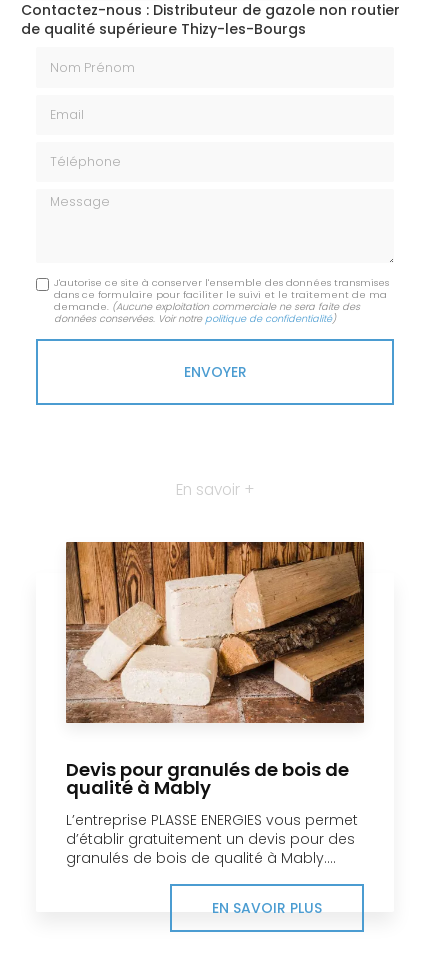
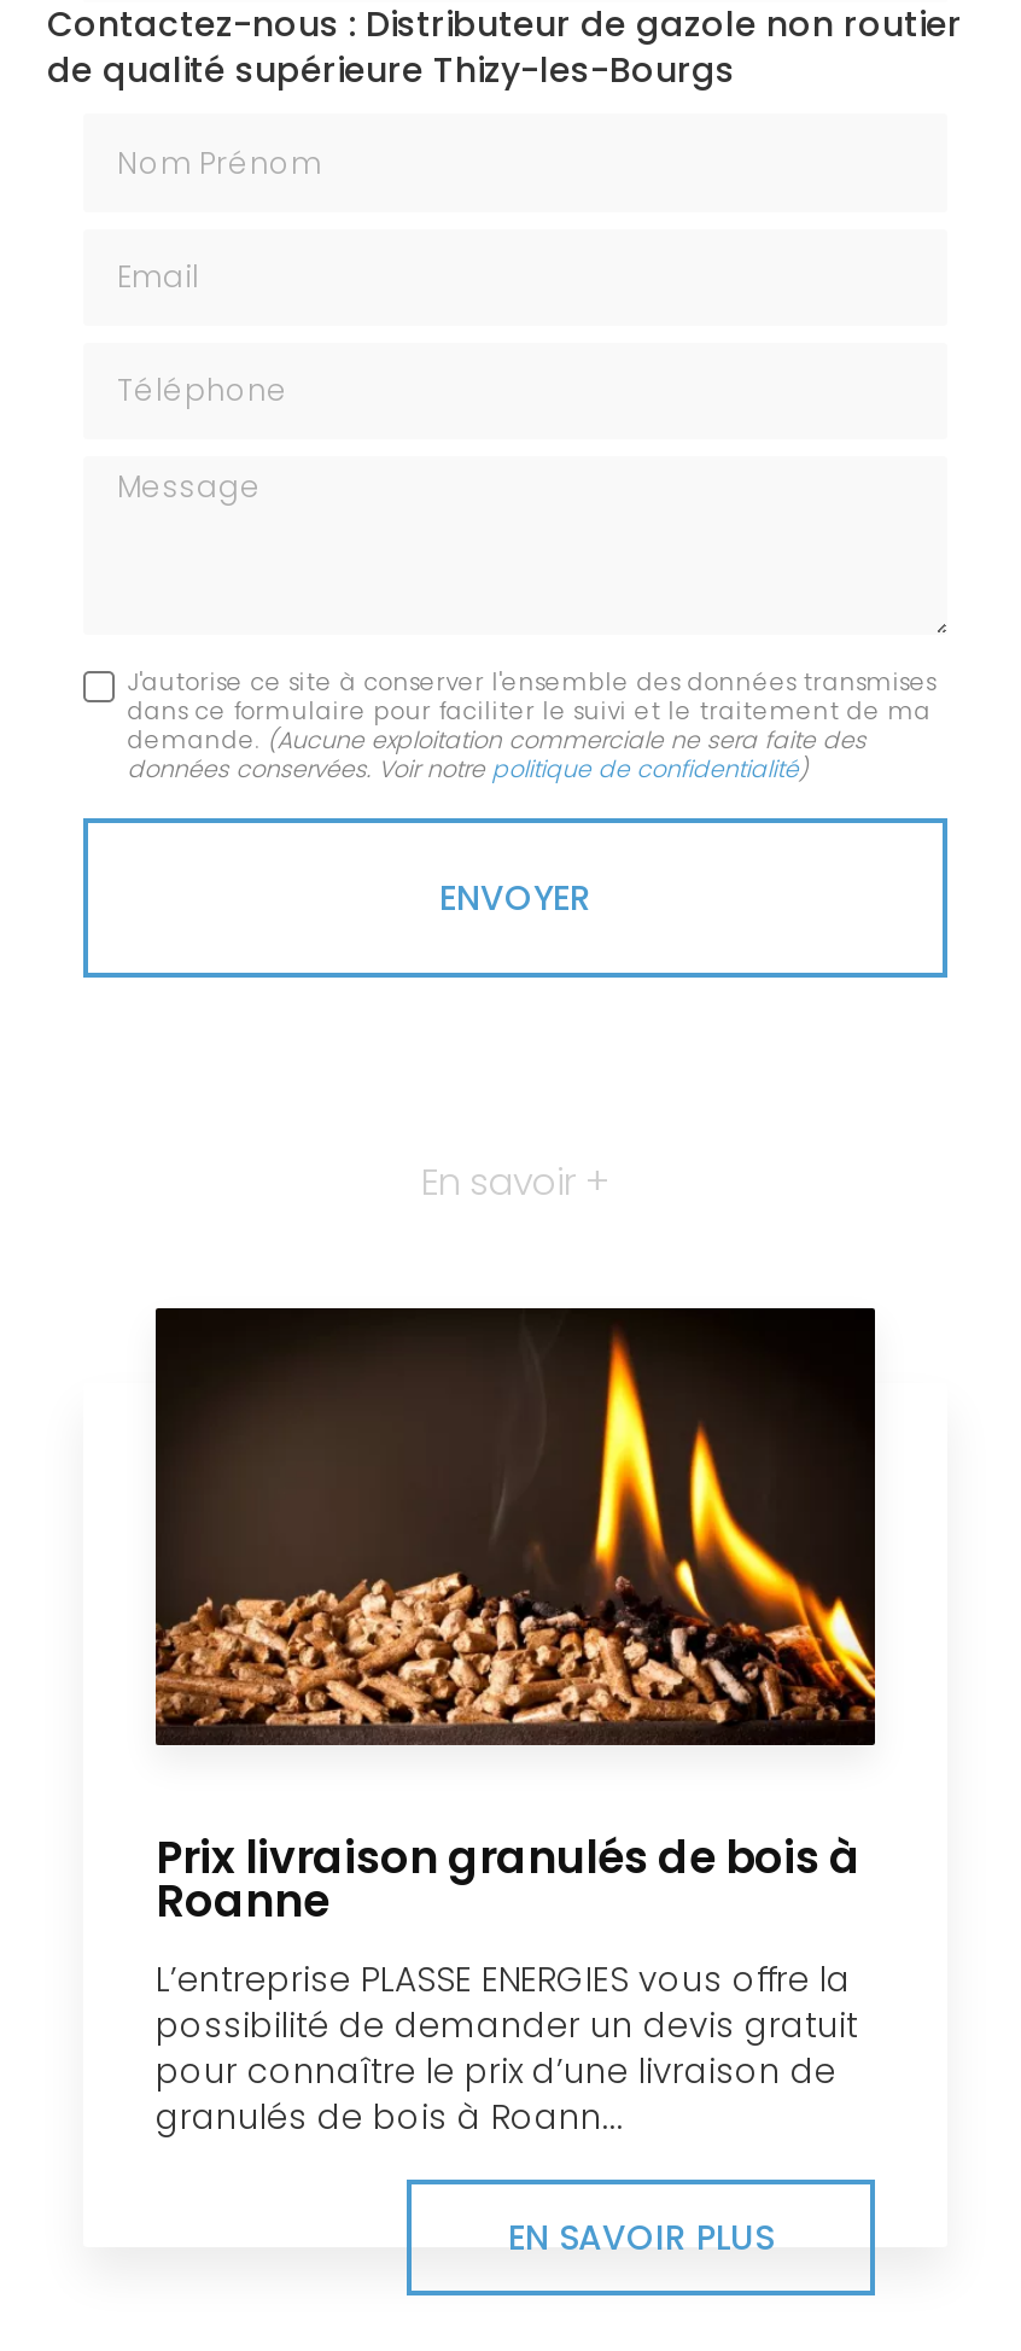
- [image]
- Devis pour granulés de bois de
- qualité à Mably
- L’entreprise PLASSE ENERGIES vous permet
- d’établir gratuitement un devis pour des
- granulés de bois de qualité à Mably....
+ [image]
+ Prix livraison granulés de bois à
+ Roanne
+ L’entreprise PLASSE ENERGIES vous offre la
+ possibilité de demander un devis gratuit
+ pour connaître le prix d’une livraison de
+ granulés de bois à Roann...
